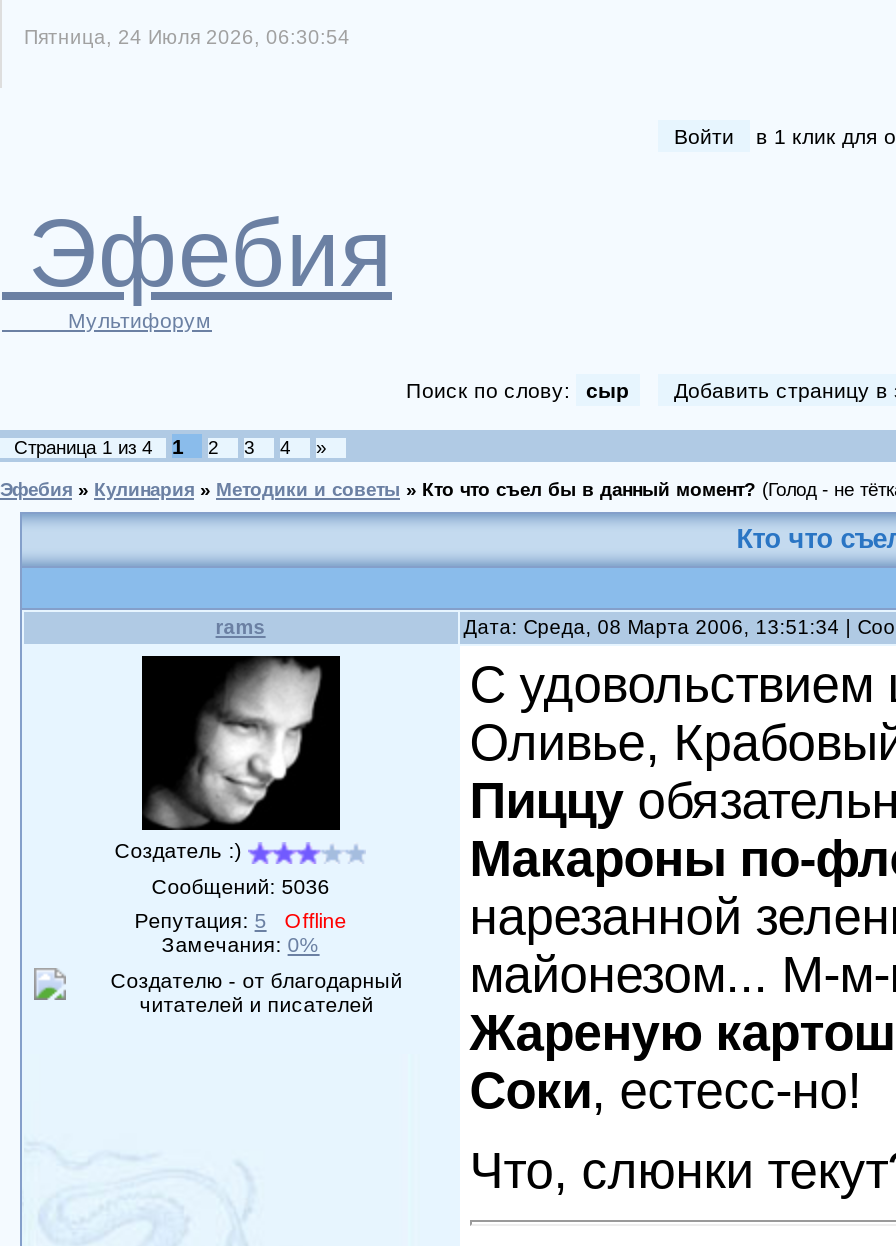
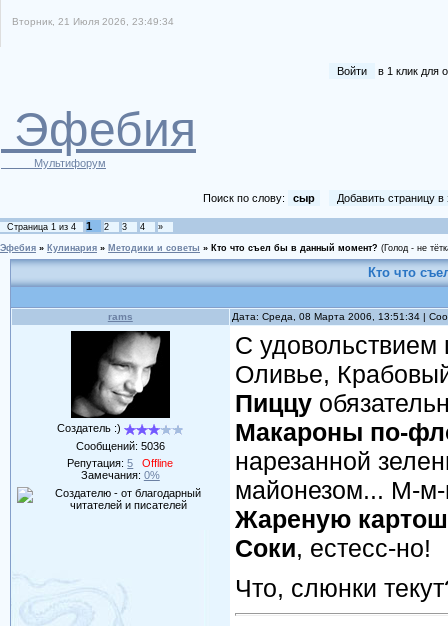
- Пятница, 24 Июля 2026, 06:30:54
+ Вторник, 21 Июля 2026, 23:49:34
